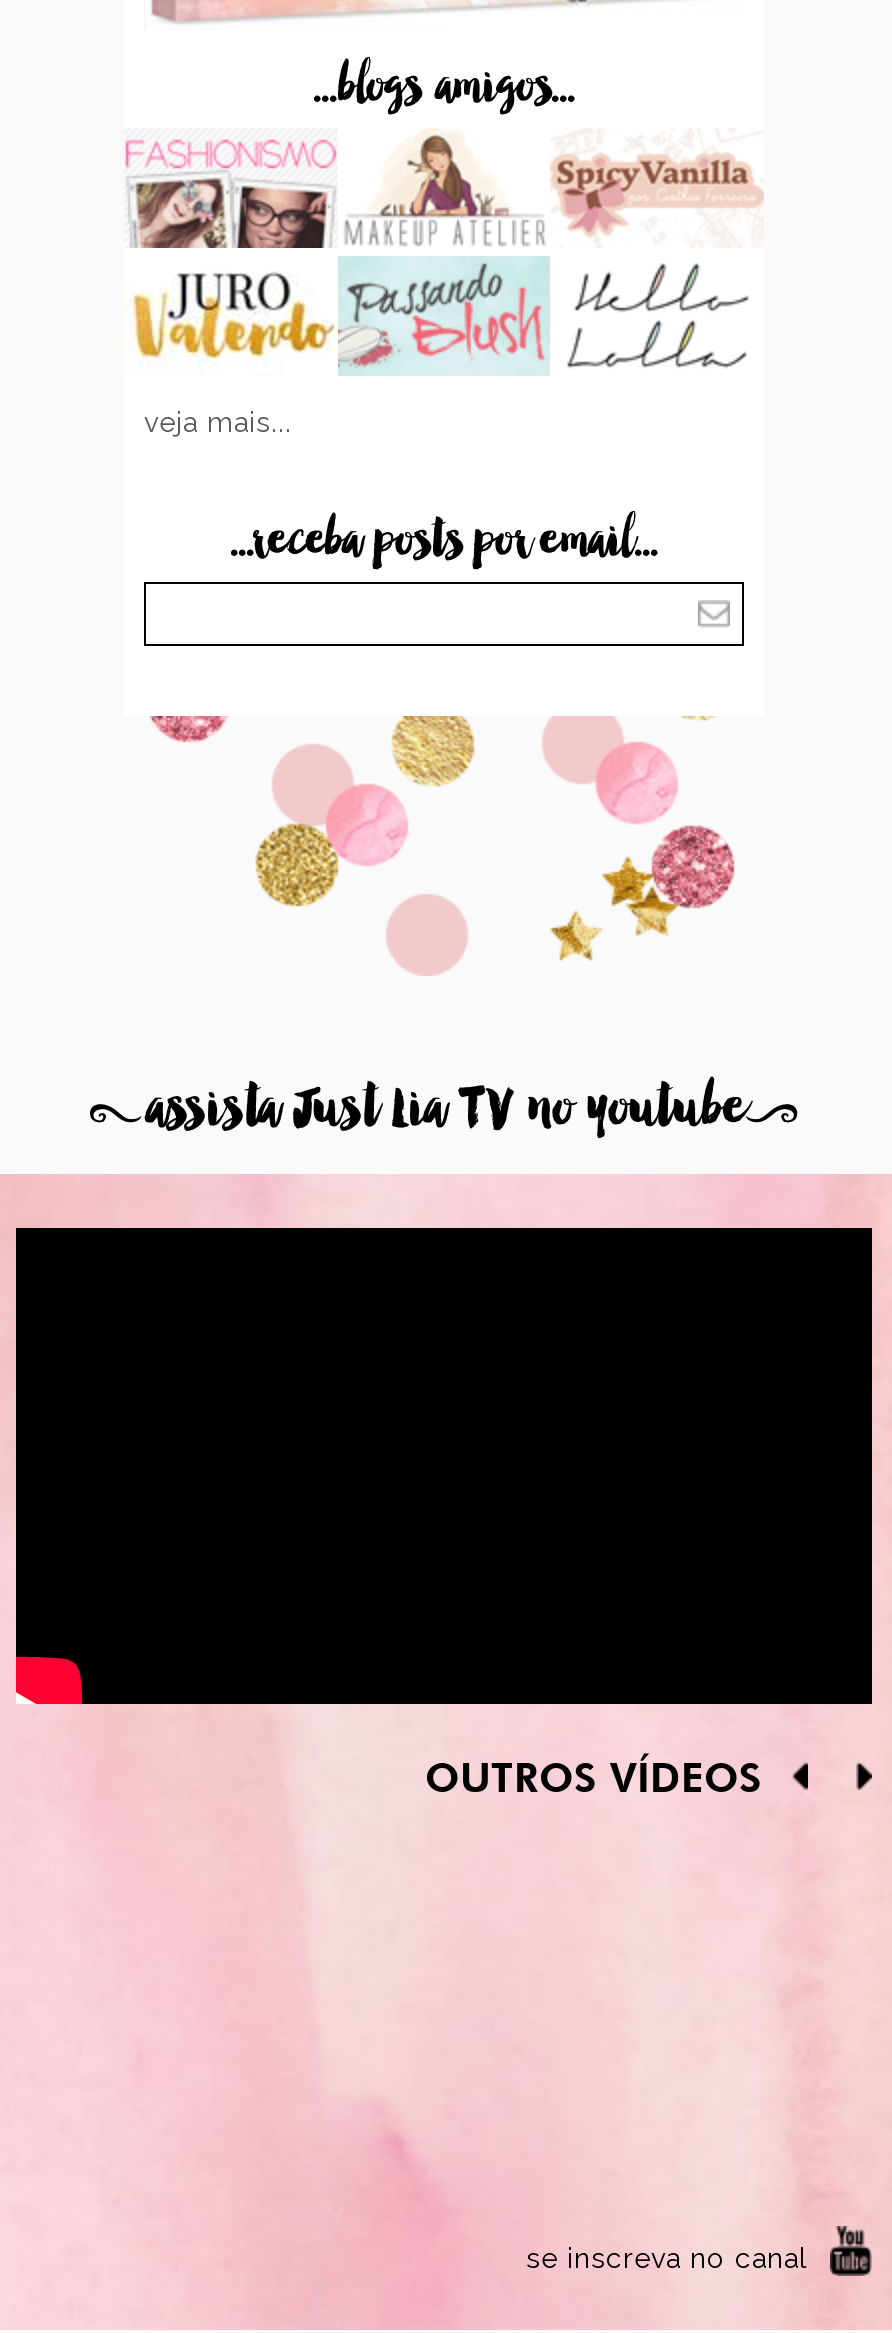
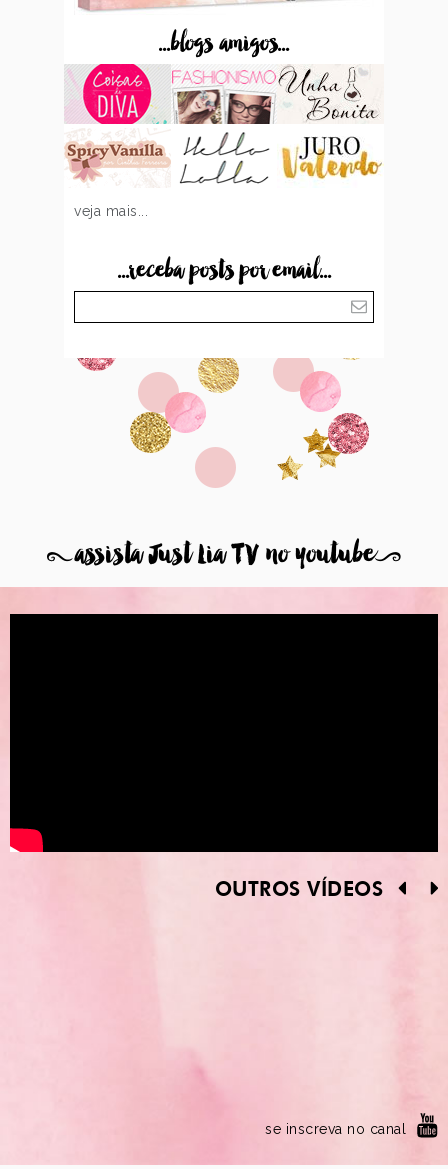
- [image]
+ [image]
